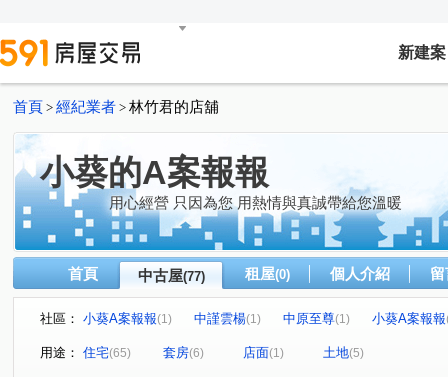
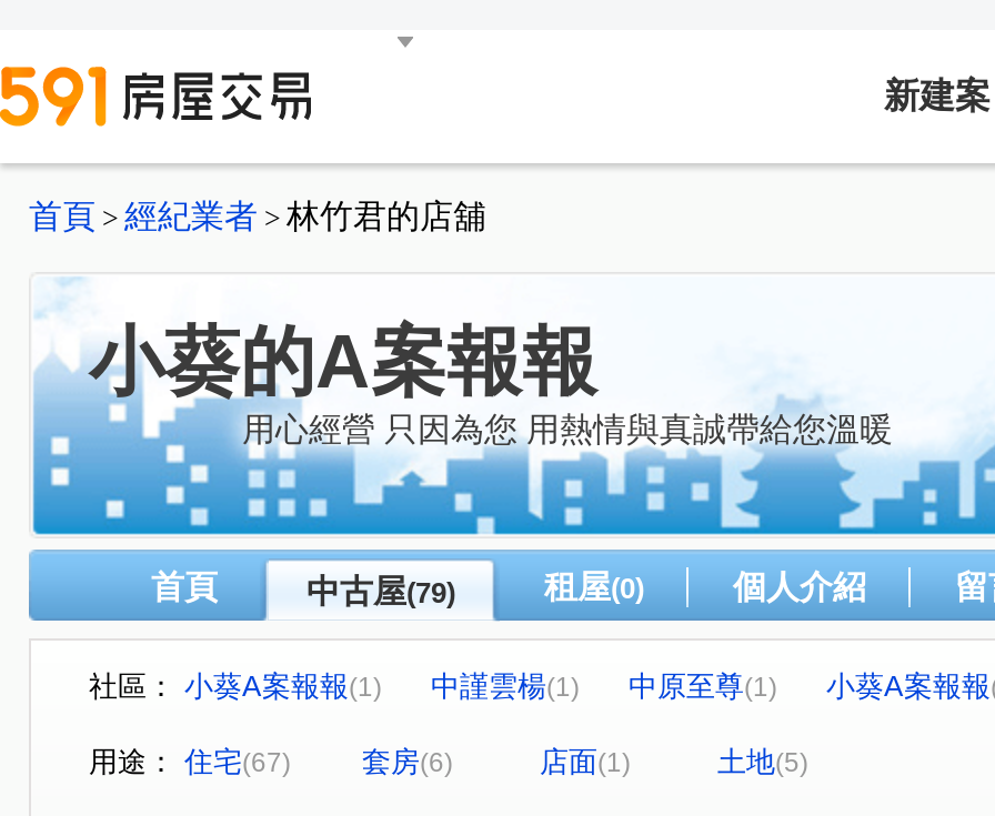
- 中古屋(77)
+ 中古屋(79)

- 用途： 住宅(65)
+ 用途： 住宅(67)
